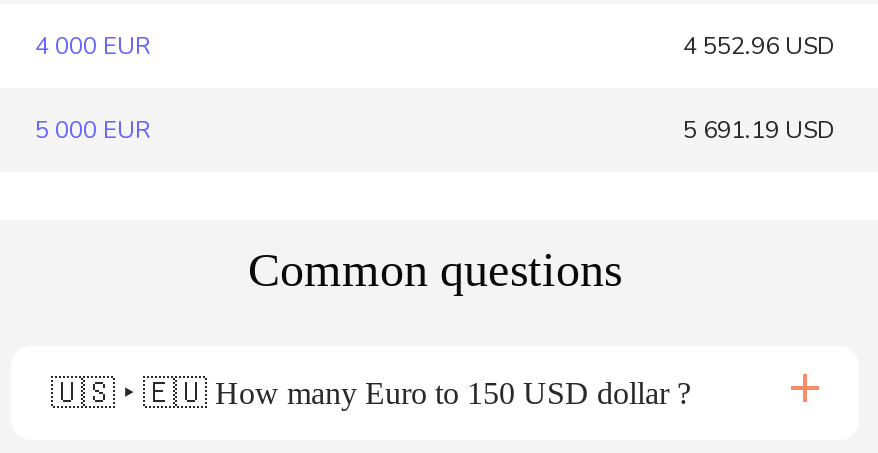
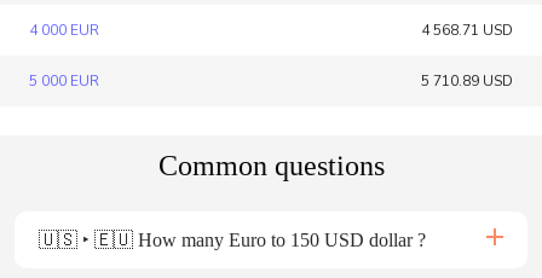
- 4 552.96 USD
+ 4 568.71 USD

- 5 691.19 USD
+ 5 710.89 USD
